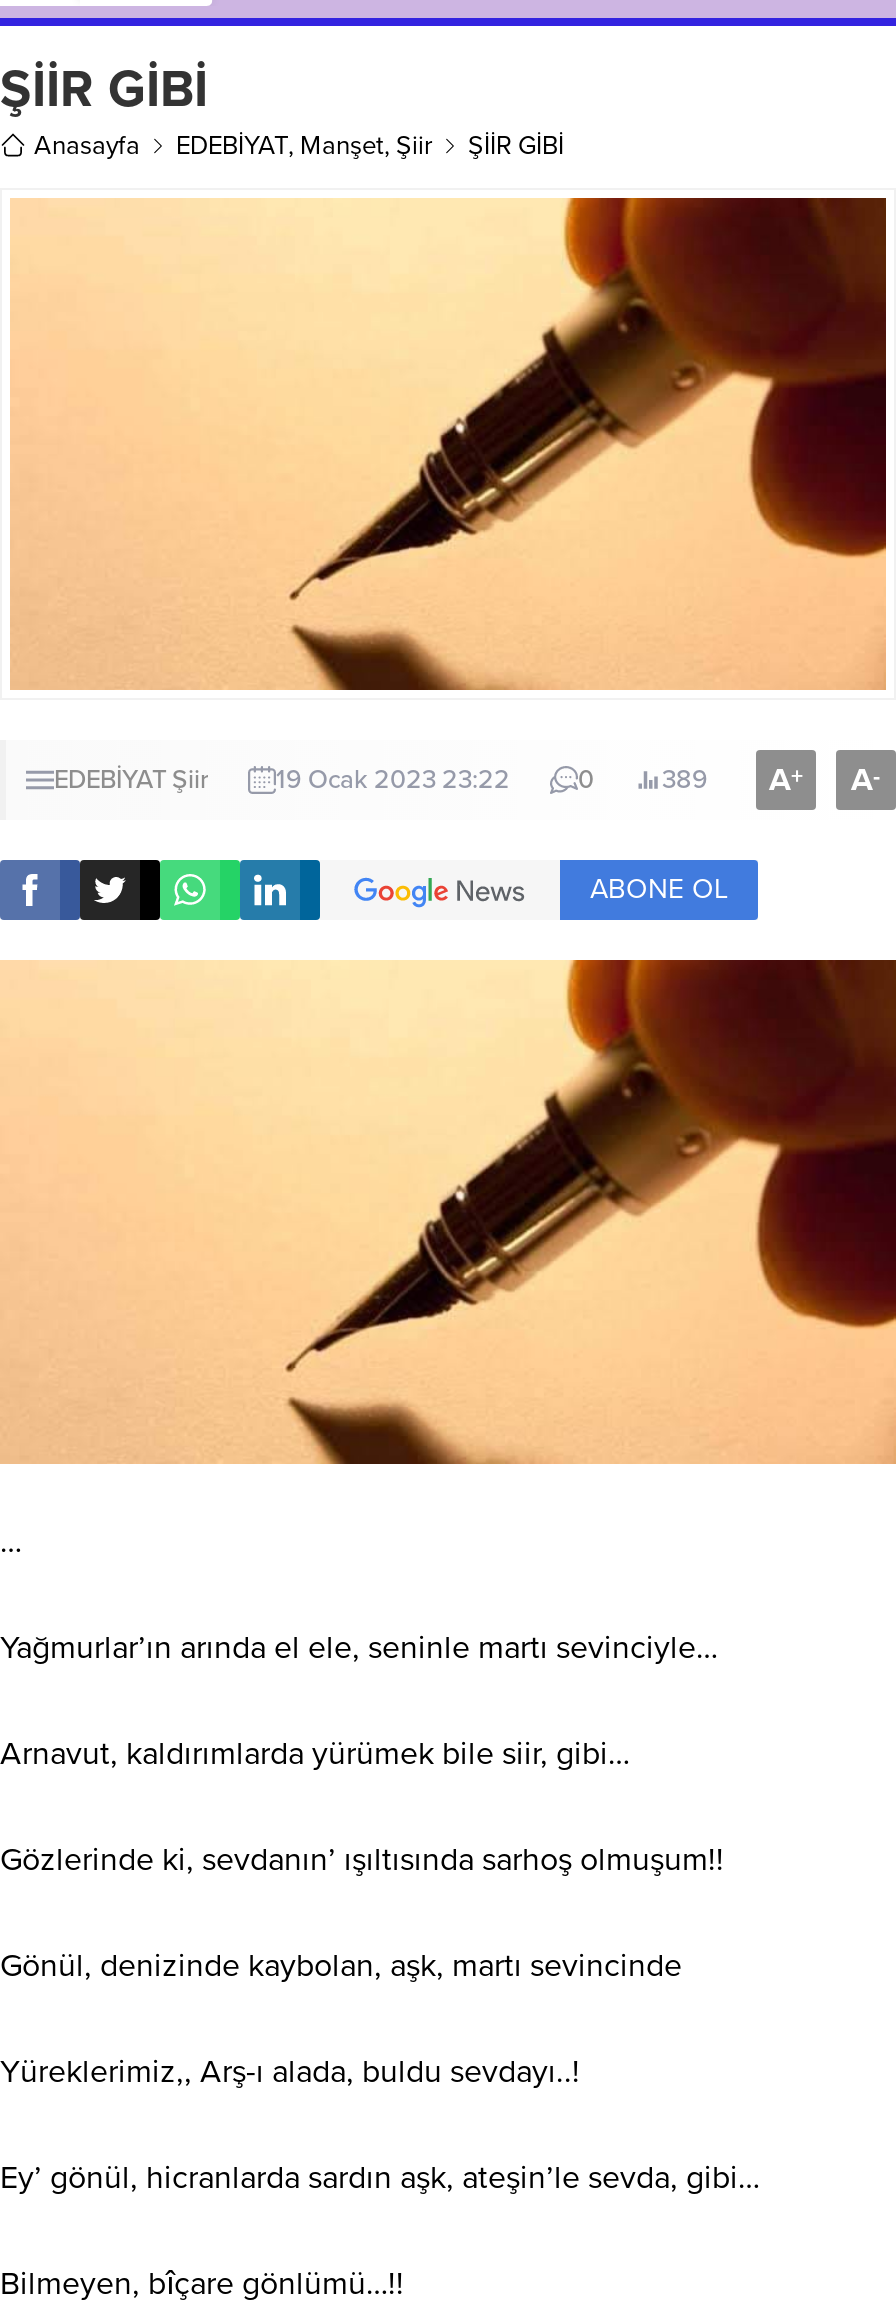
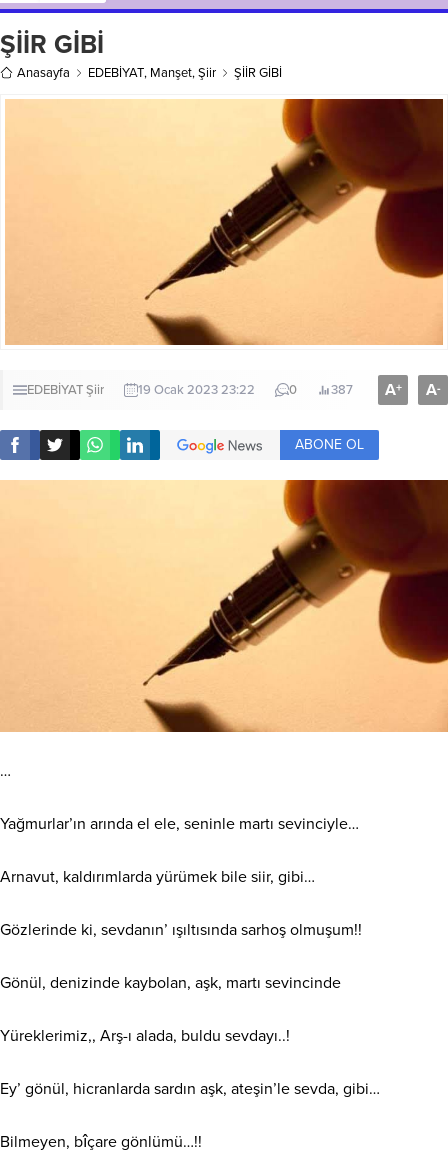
- 389 A+ A-
+ 387 A+ A-
